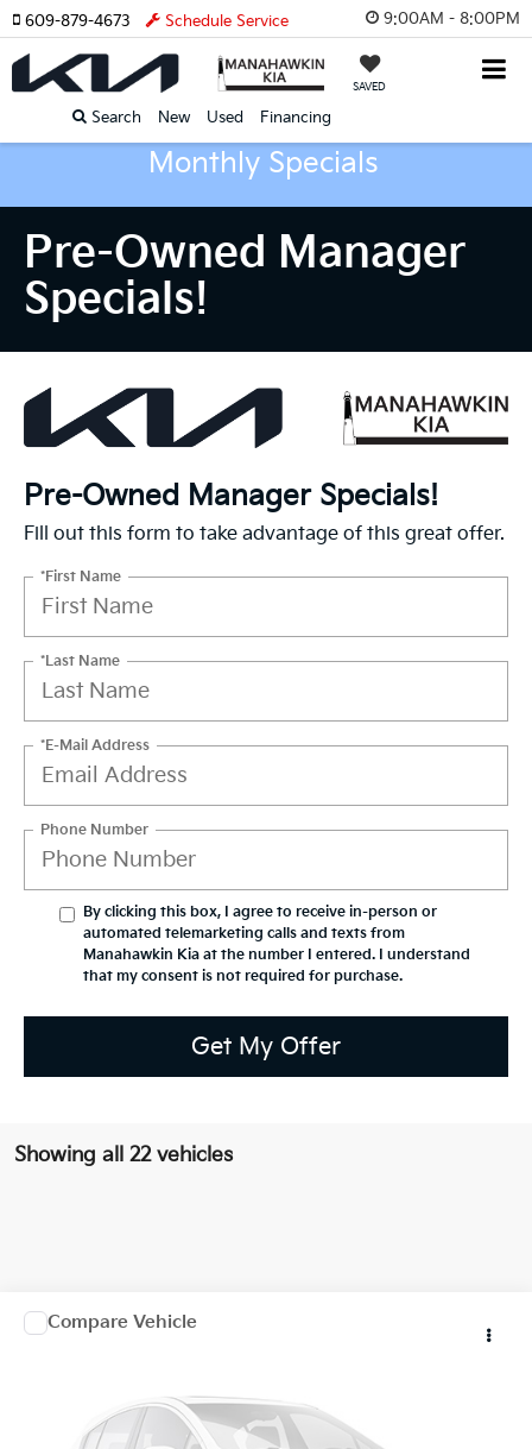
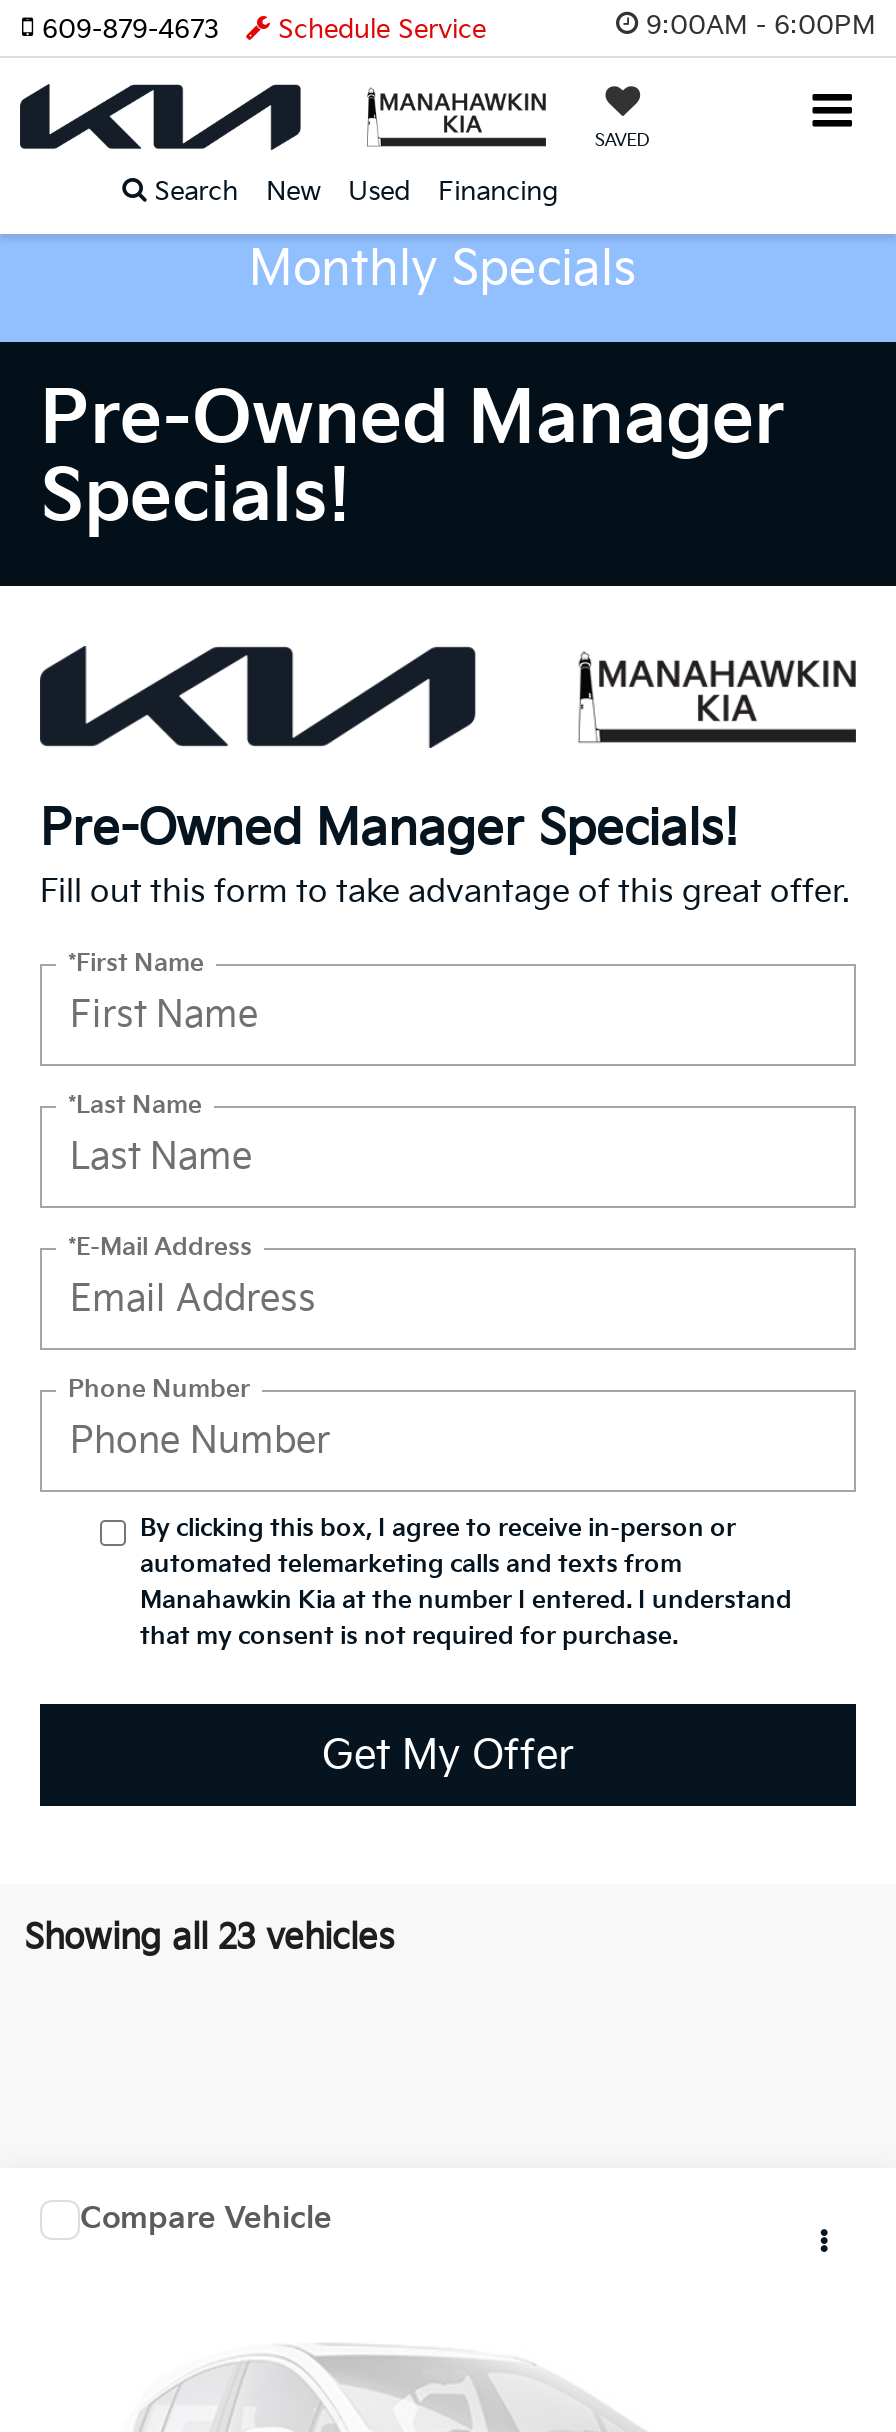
- 9:00AM - 8:00PM
+ 9:00AM - 6:00PM

- Showing all 22 vehicles
+ Showing all 23 vehicles
